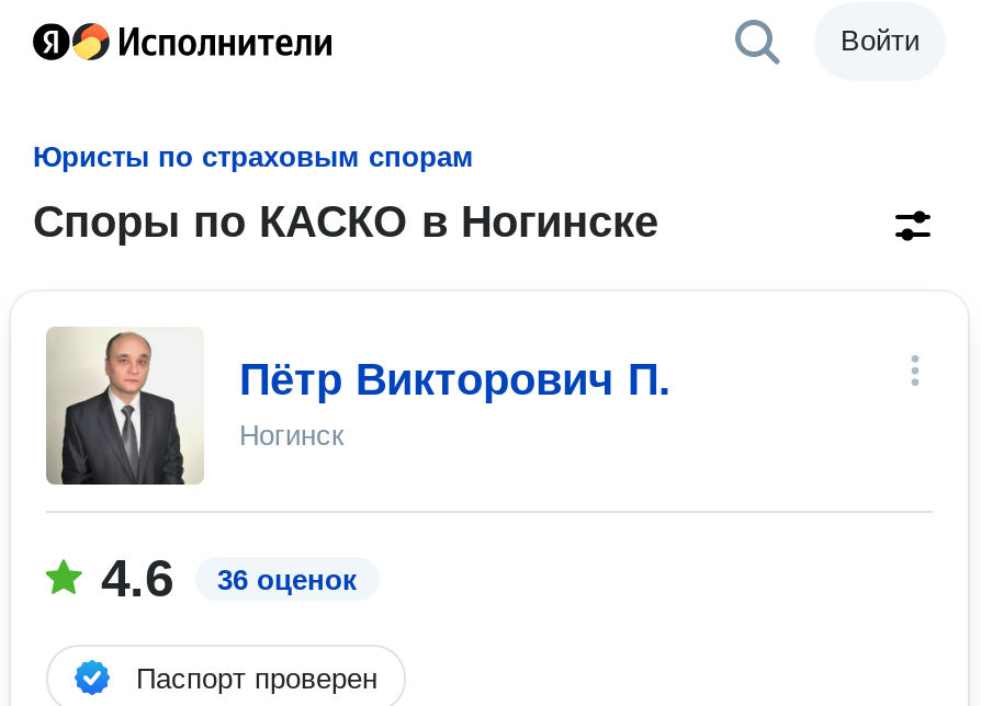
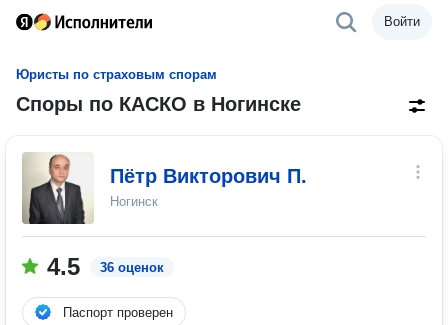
- 4.6 36 оценок
+ 4.5 36 оценок
